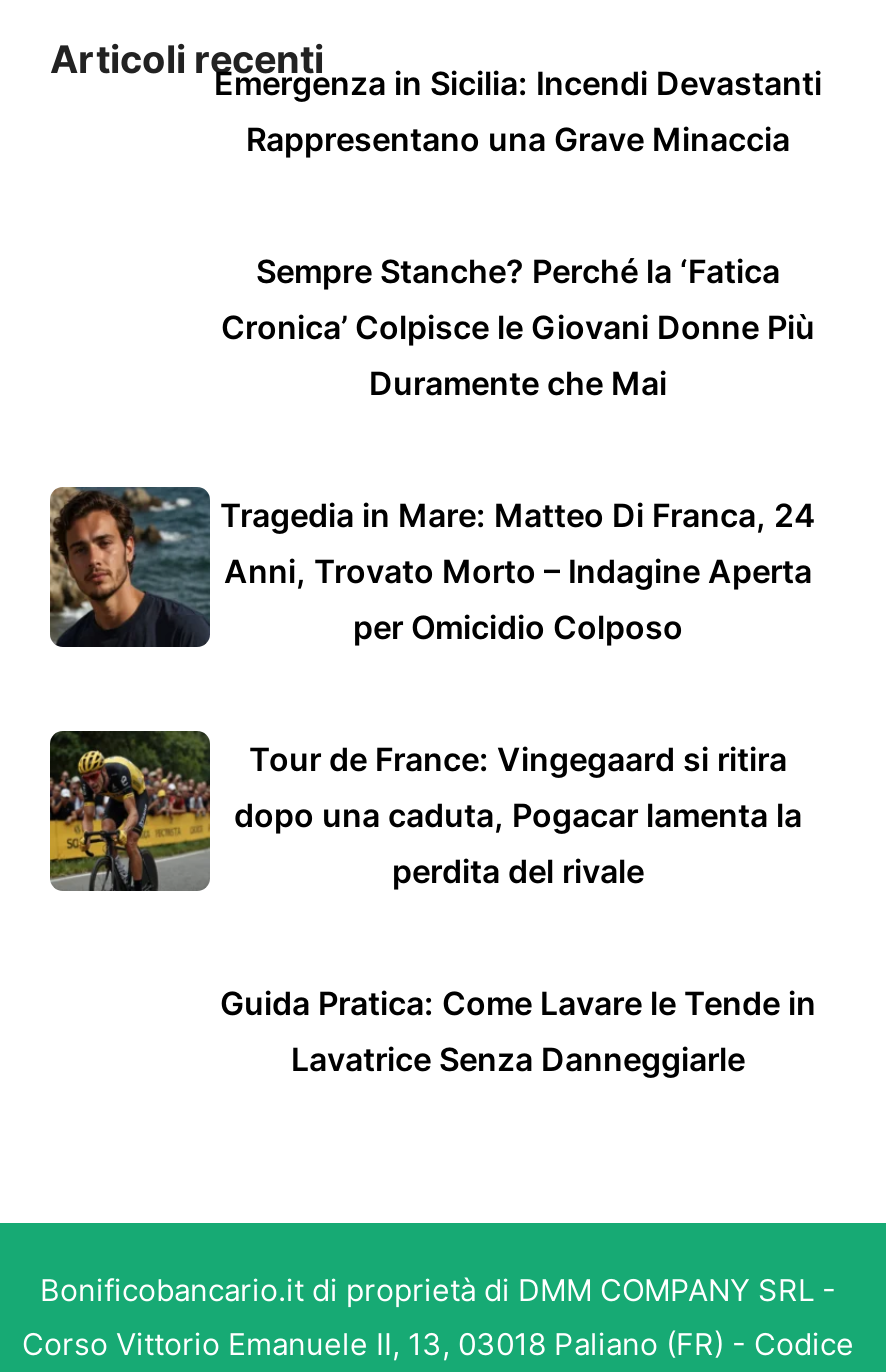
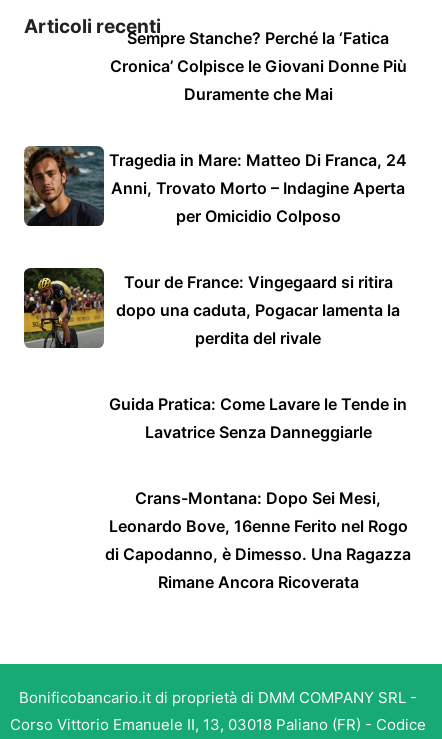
- Emergenza in Sicilia: Incendi Devastanti
- Rappresentano una Grave Minaccia

moved up: [image] | Sempre Stanche? Perché la ‘Fatica | Cronica’ Colpisce le Giovani Donne Più | ... | Guida Pratica: Come Lavare le Tende in | Lavatrice Senza Danneggiarle

+ Crans-Montana: Dopo Sei Mesi,
+ Leonardo Bove, 16enne Ferito nel Rogo
+ di Capodanno, è Dimesso. Una Ragazza
+ Rimane Ancora Ricoverata
